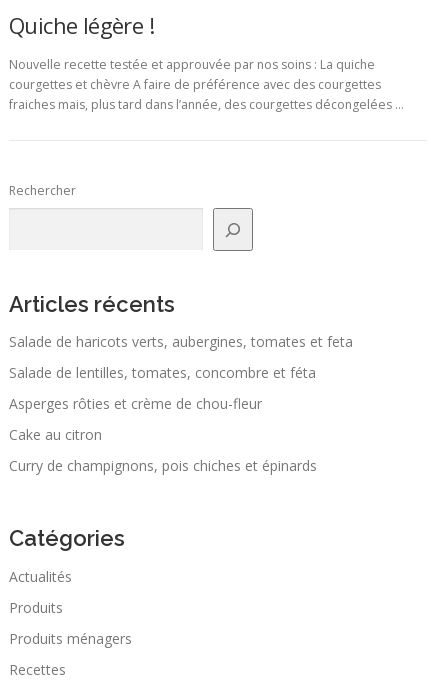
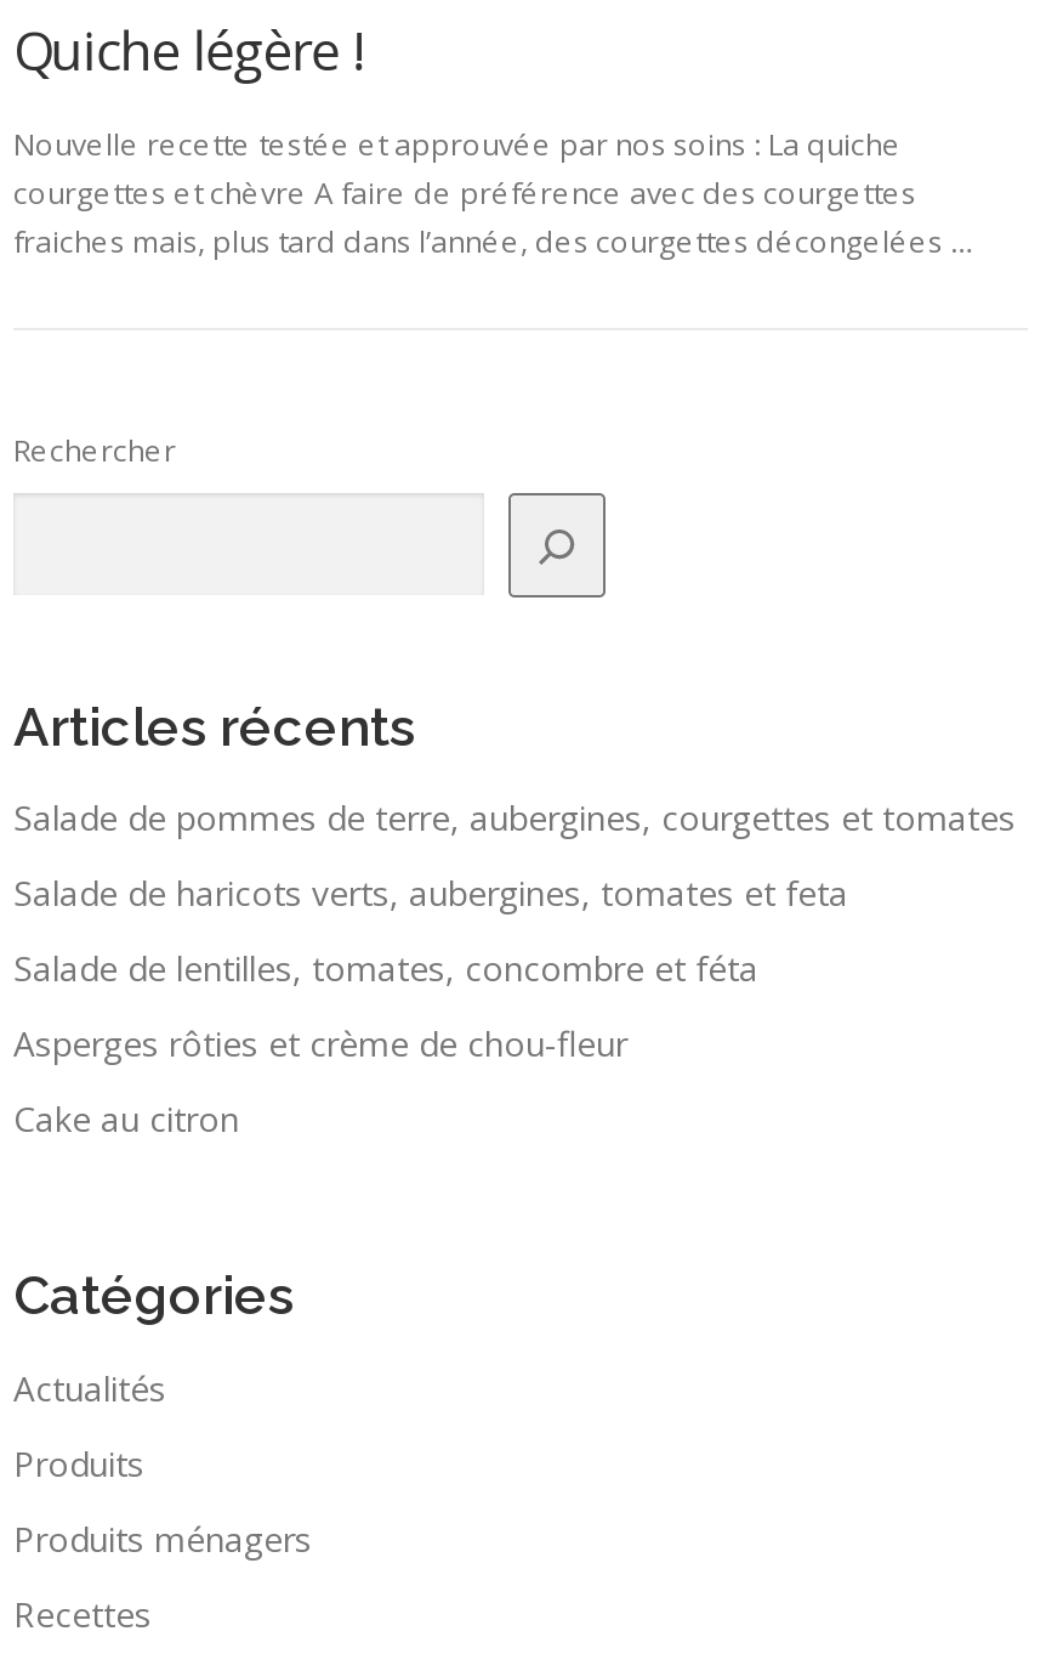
+ Salade de pommes de terre, aubergines, courgettes et tomates

moved down: Salade de haricots verts, aubergines, tomates et feta | Salade de lentilles, tomates, concombre et féta | Asperges rôties et crème de chou-fleur | Cake au citron

- Curry de champignons, pois chiches et épinards
